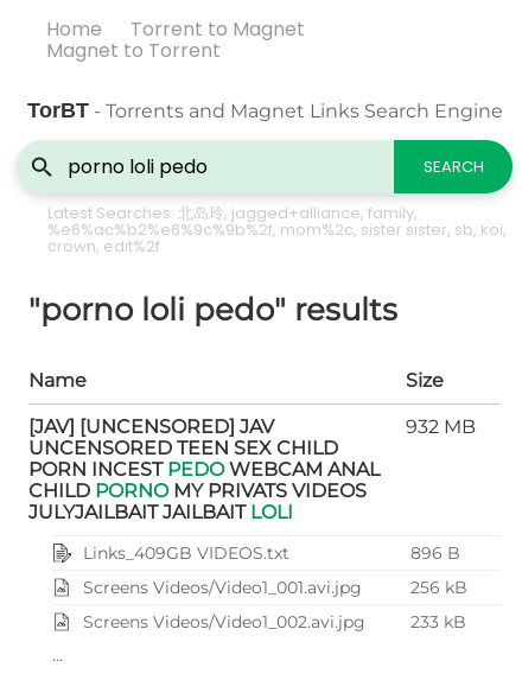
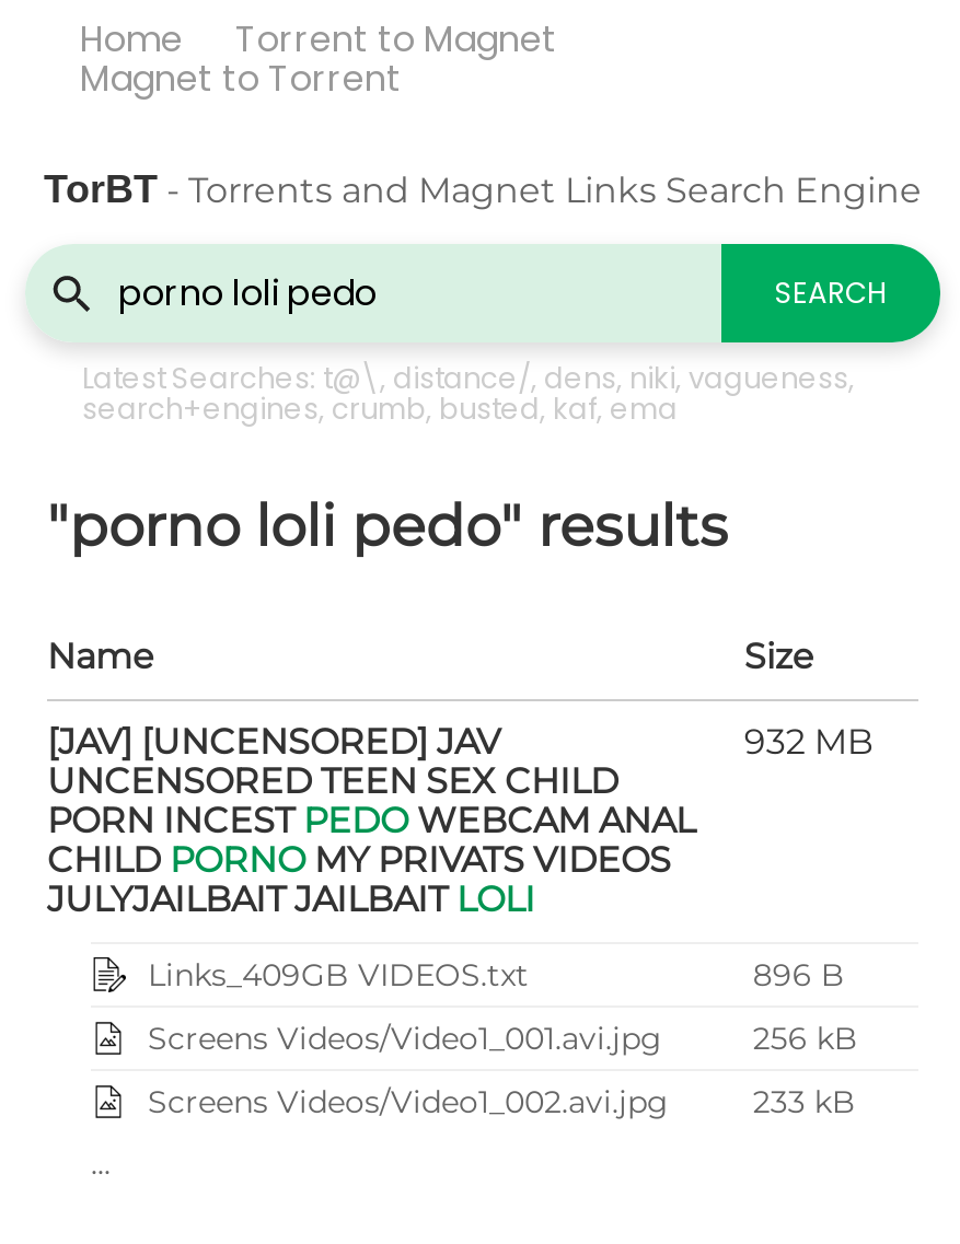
- Latest Searches:北岛玲, jagged+alliance, family,
- %e6%ac%b2%e6%9c%9b%2f, mom%2c,sister sister, sb, koi,
- crown,edit%2f
+ Latest Searches: t@\, distance/, dens, niki, vagueness,
+ search+engines,crumb,busted,kaf,ema
